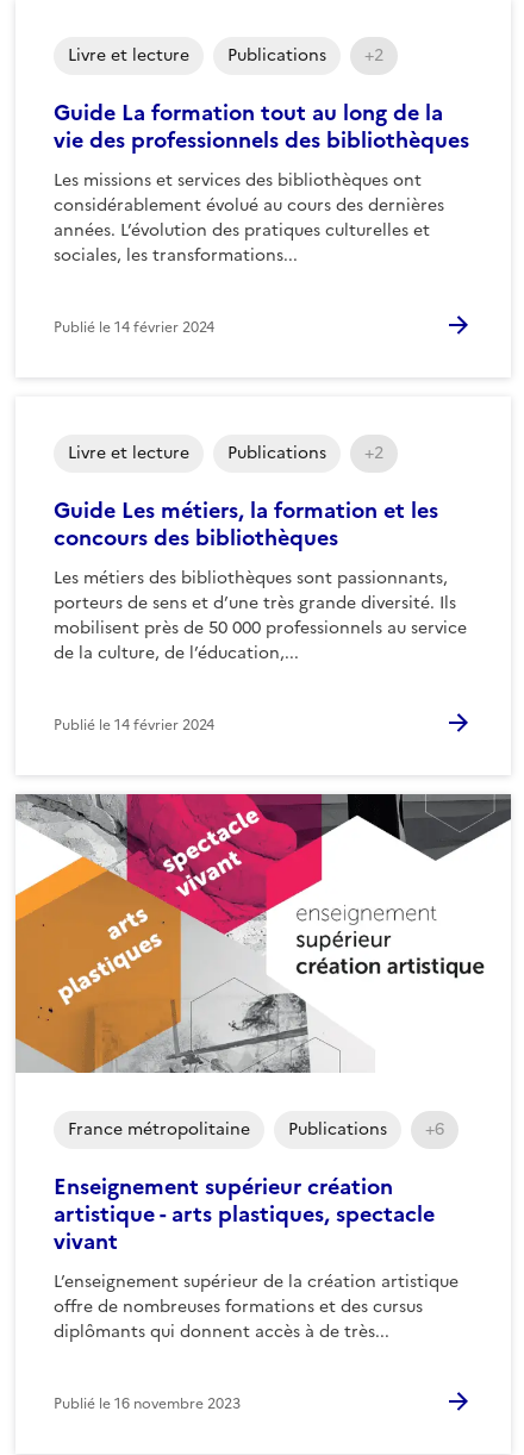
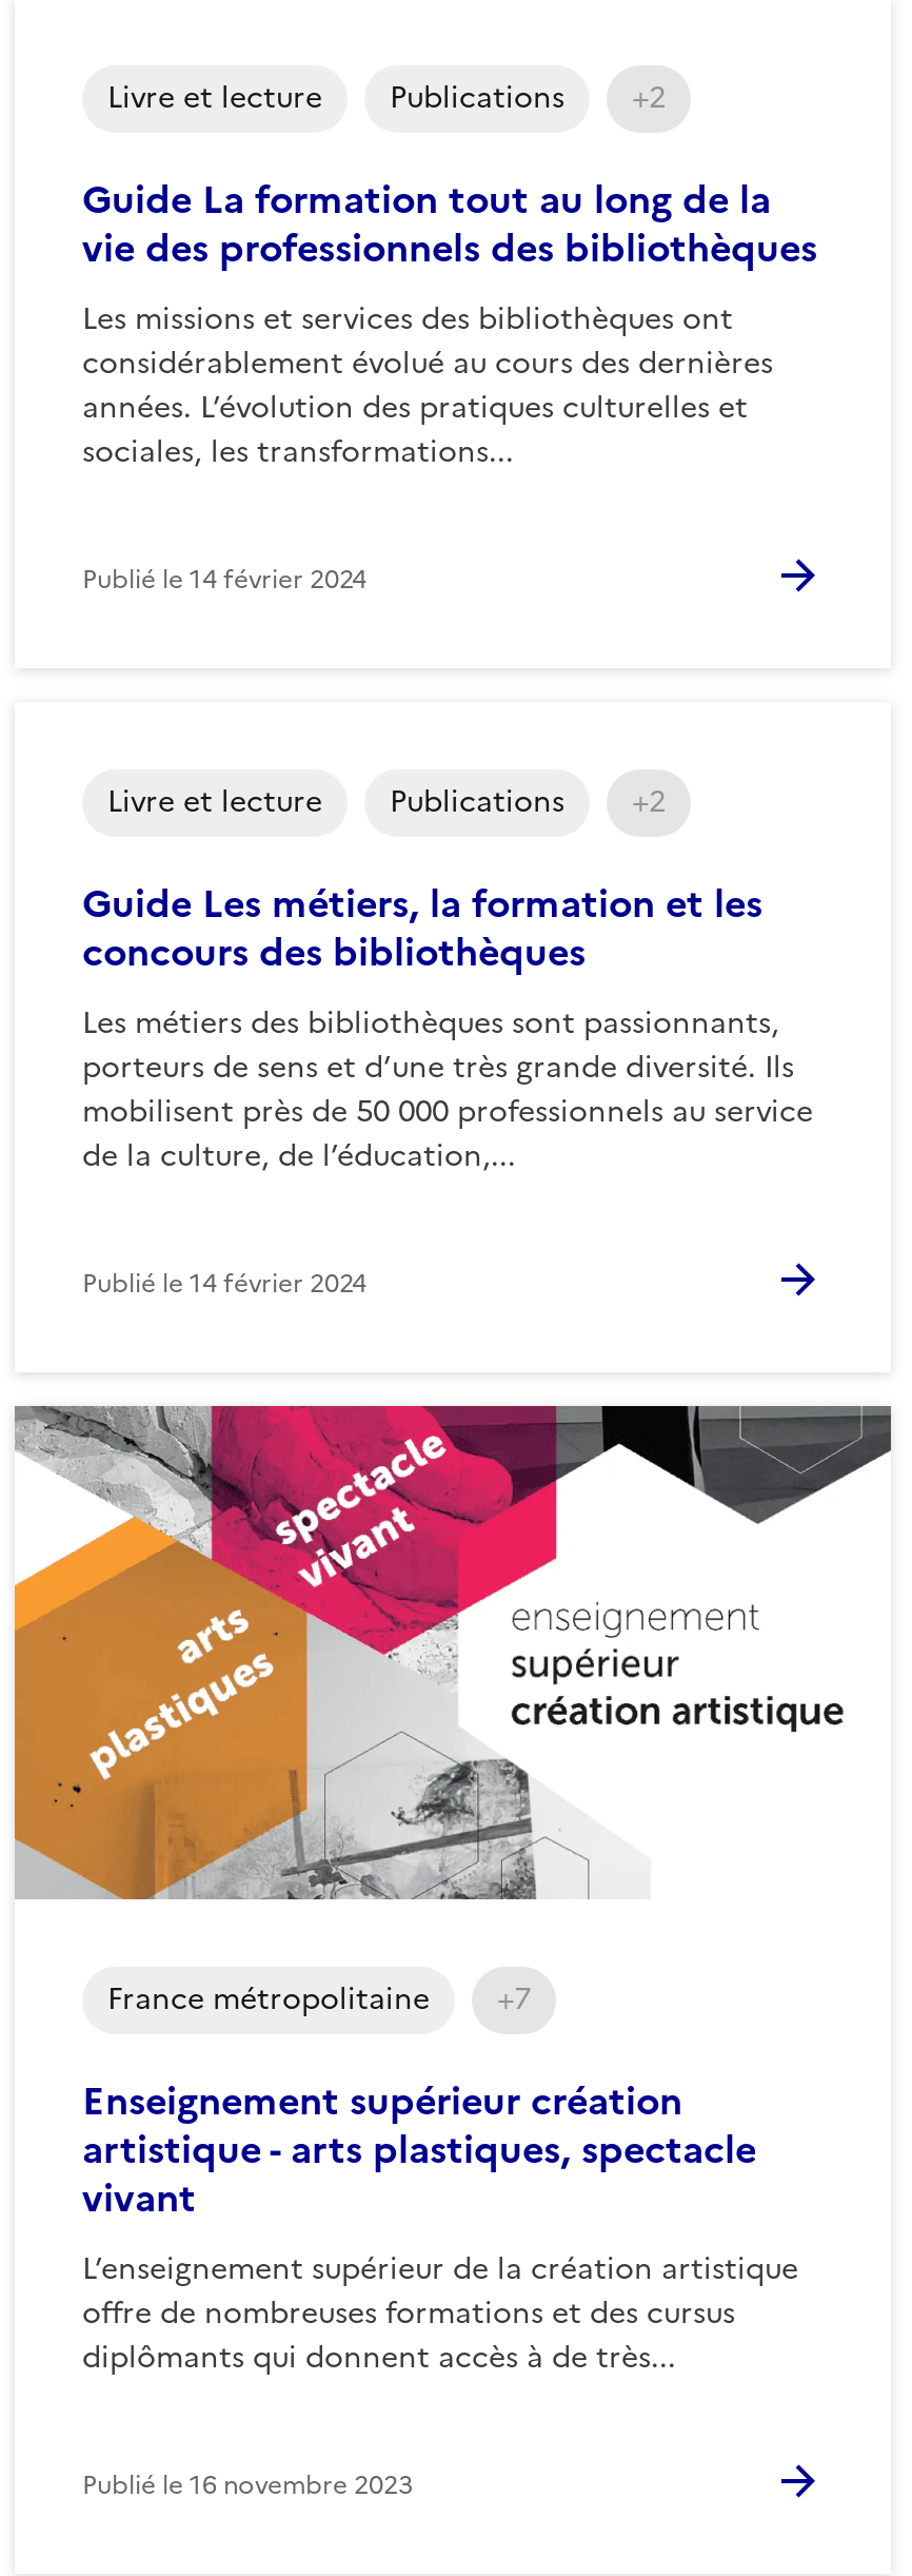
- Publications
- +6
+ +7
